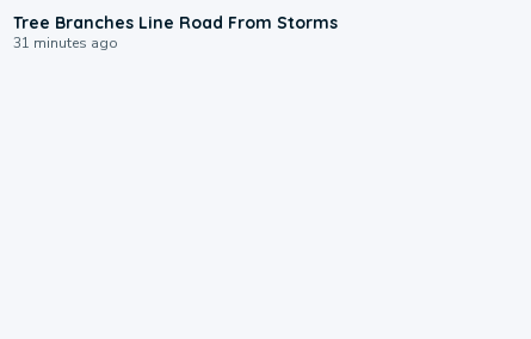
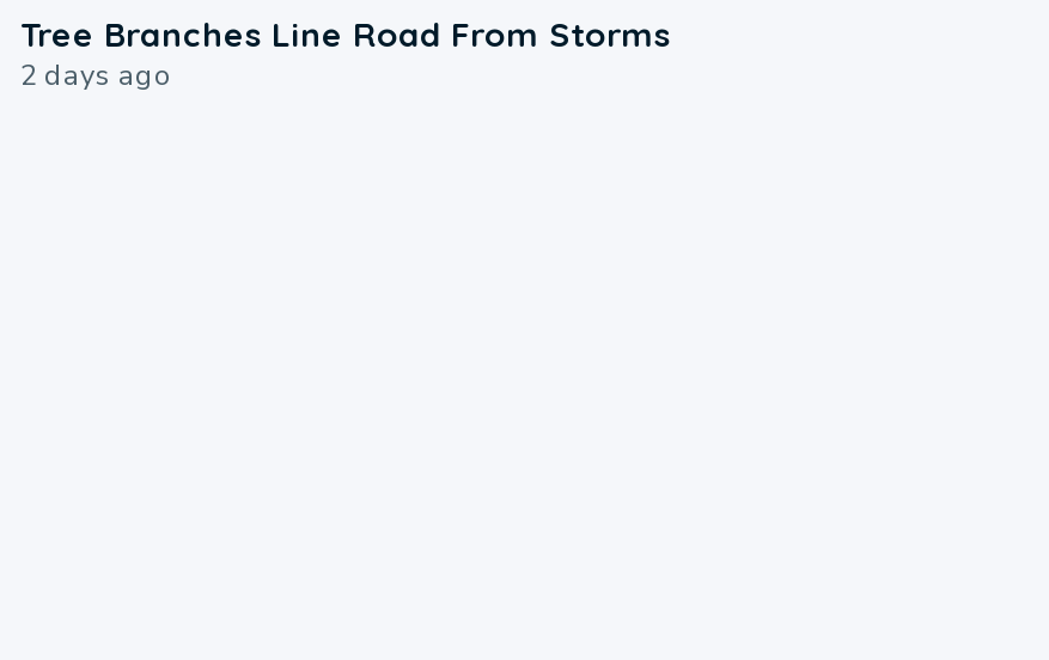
- 31 minutes ago
+ 2 days ago
